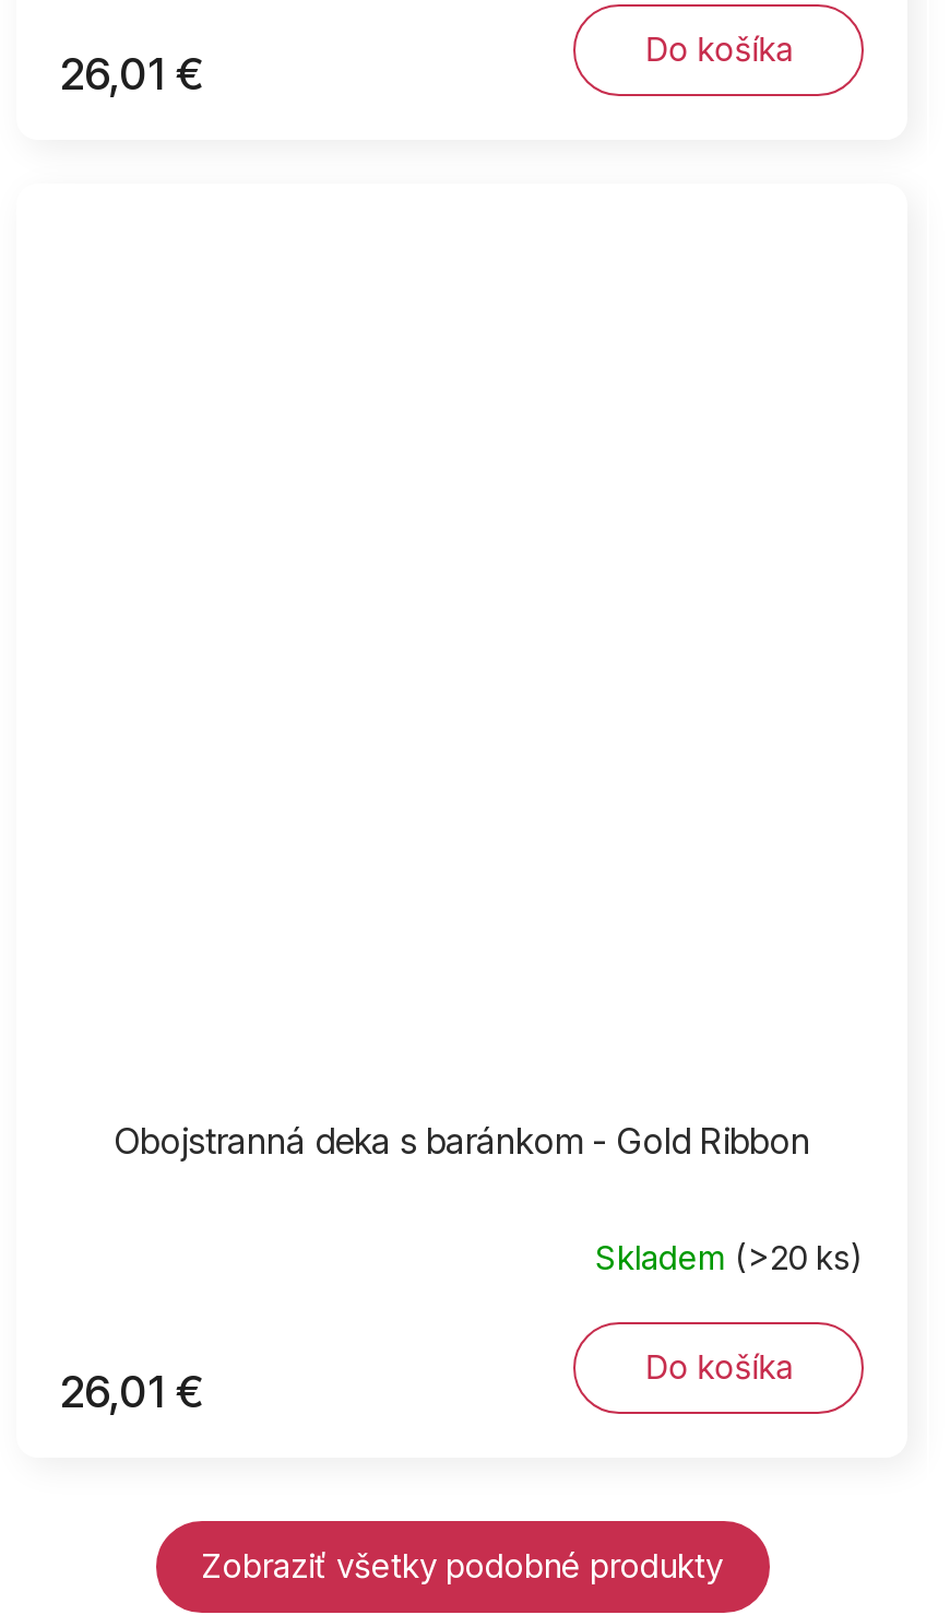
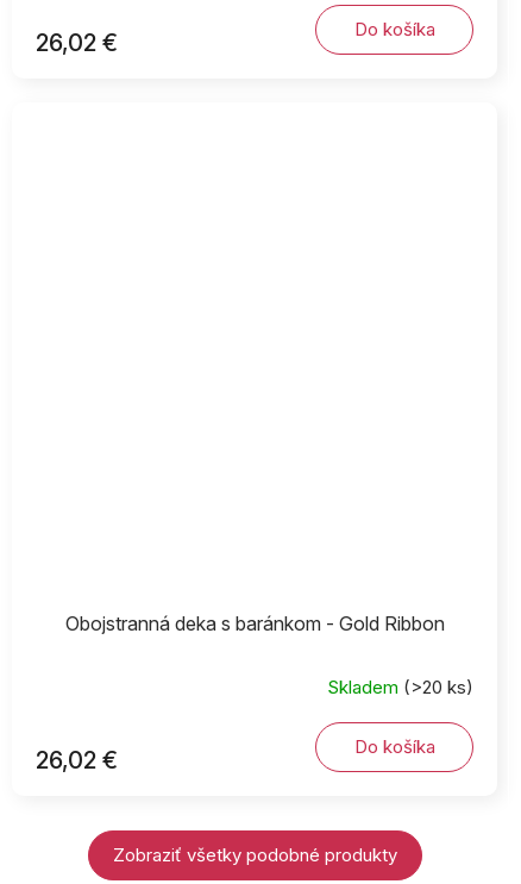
- 26,01 €
+ 26,02 €

- 26,01 €
+ 26,02 €
